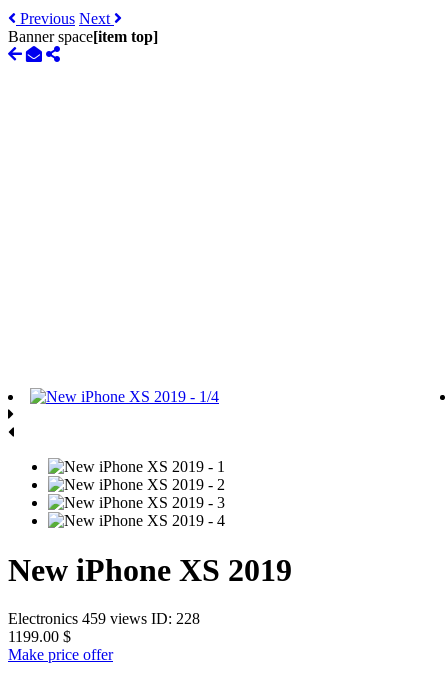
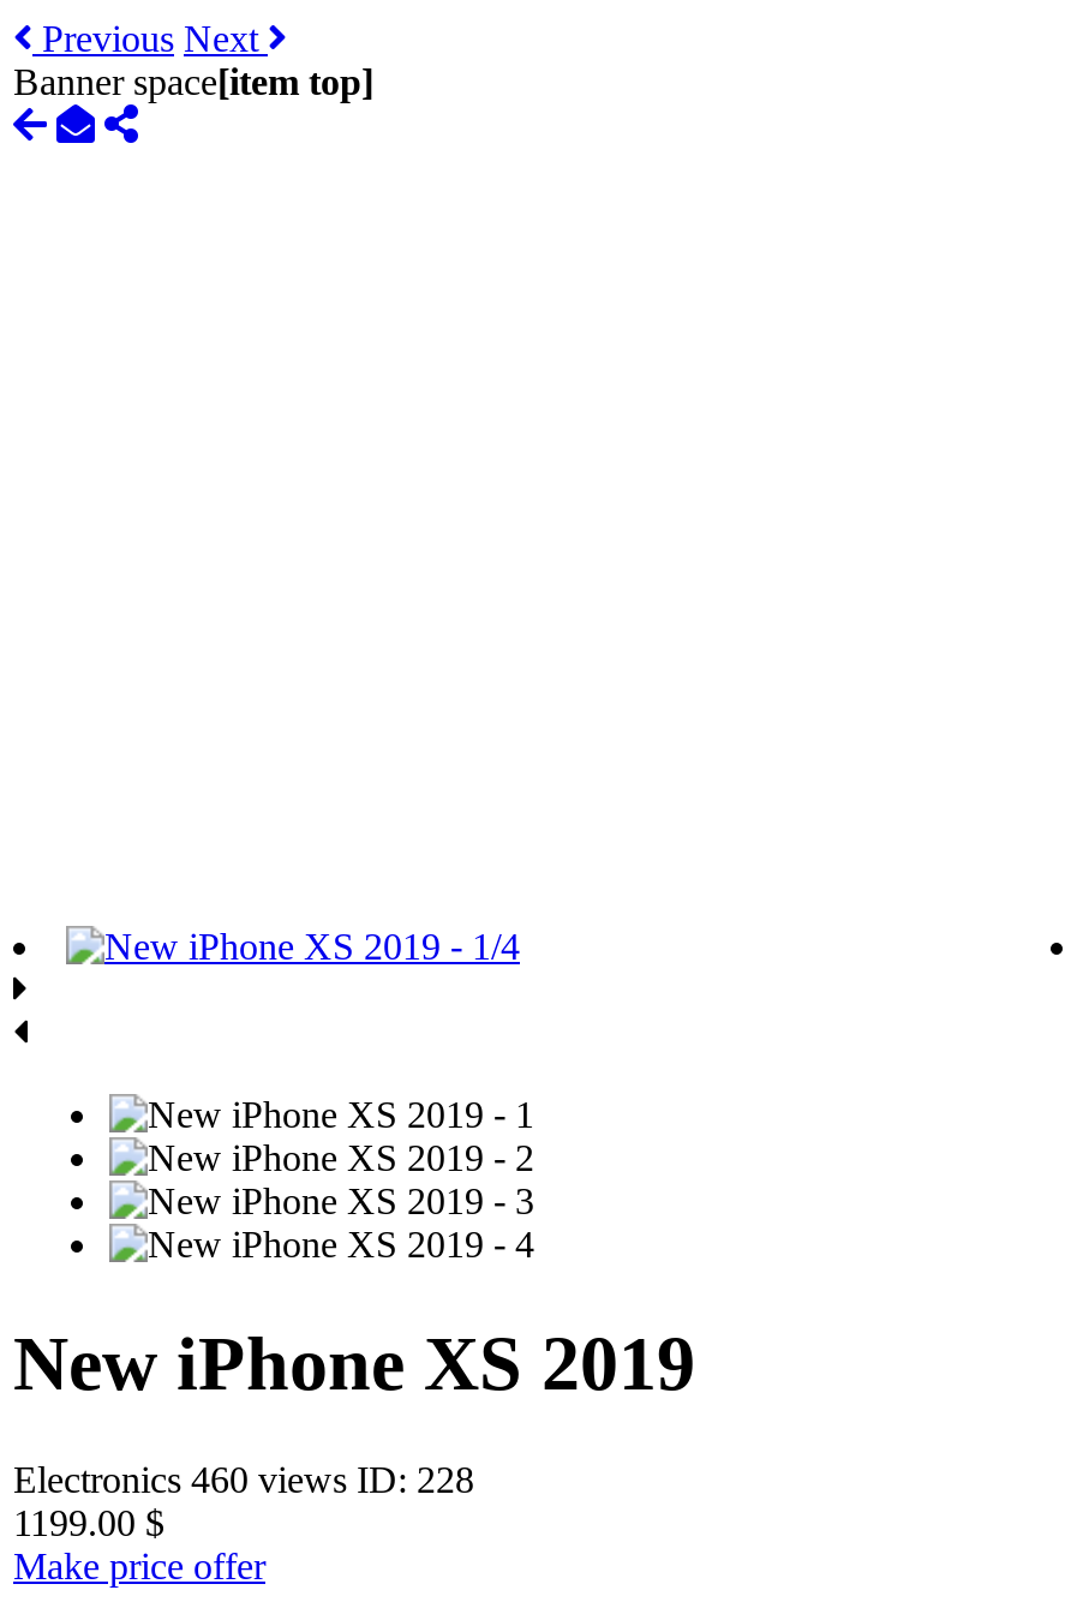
- Electronics 459 views ID: 228
+ Electronics 460 views ID: 228
